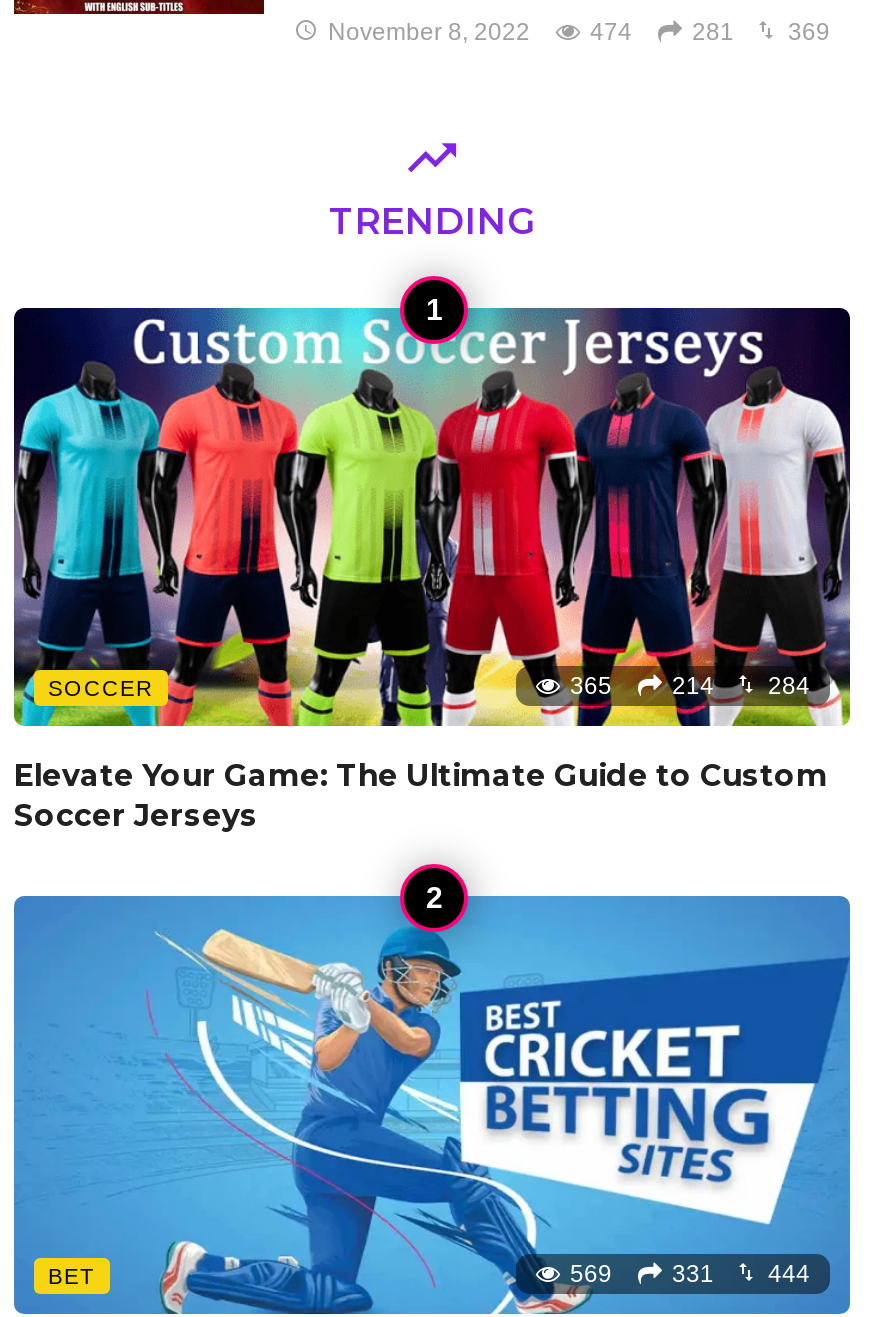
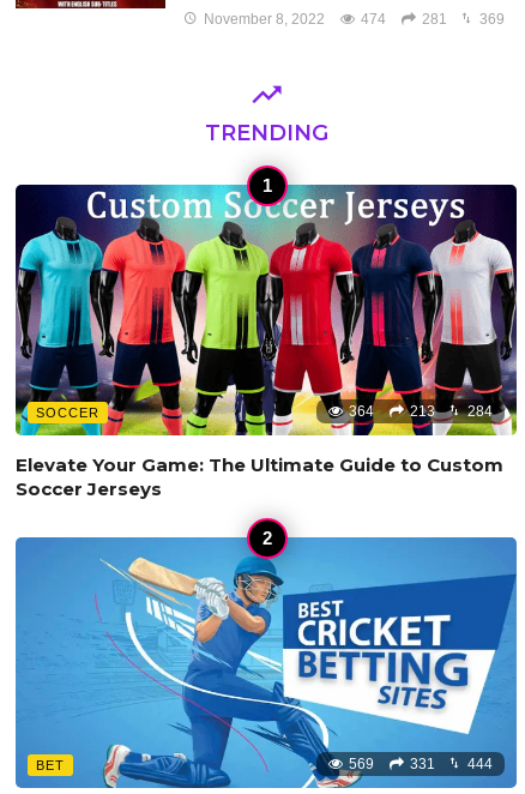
- 365
+ 364

- 214 284
+ 213 284
